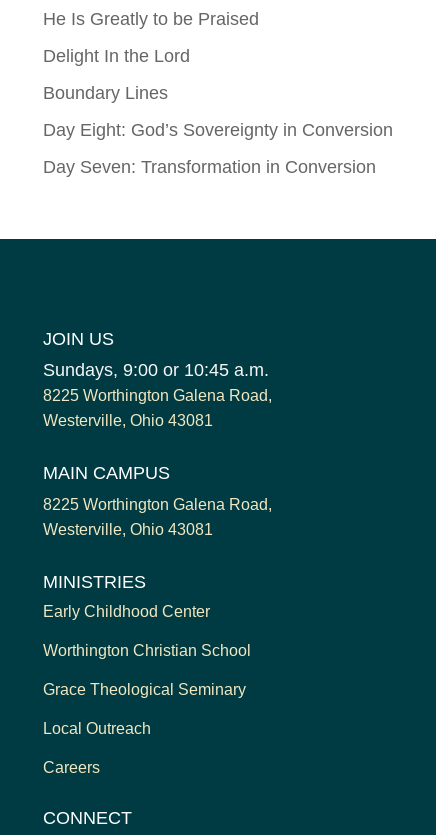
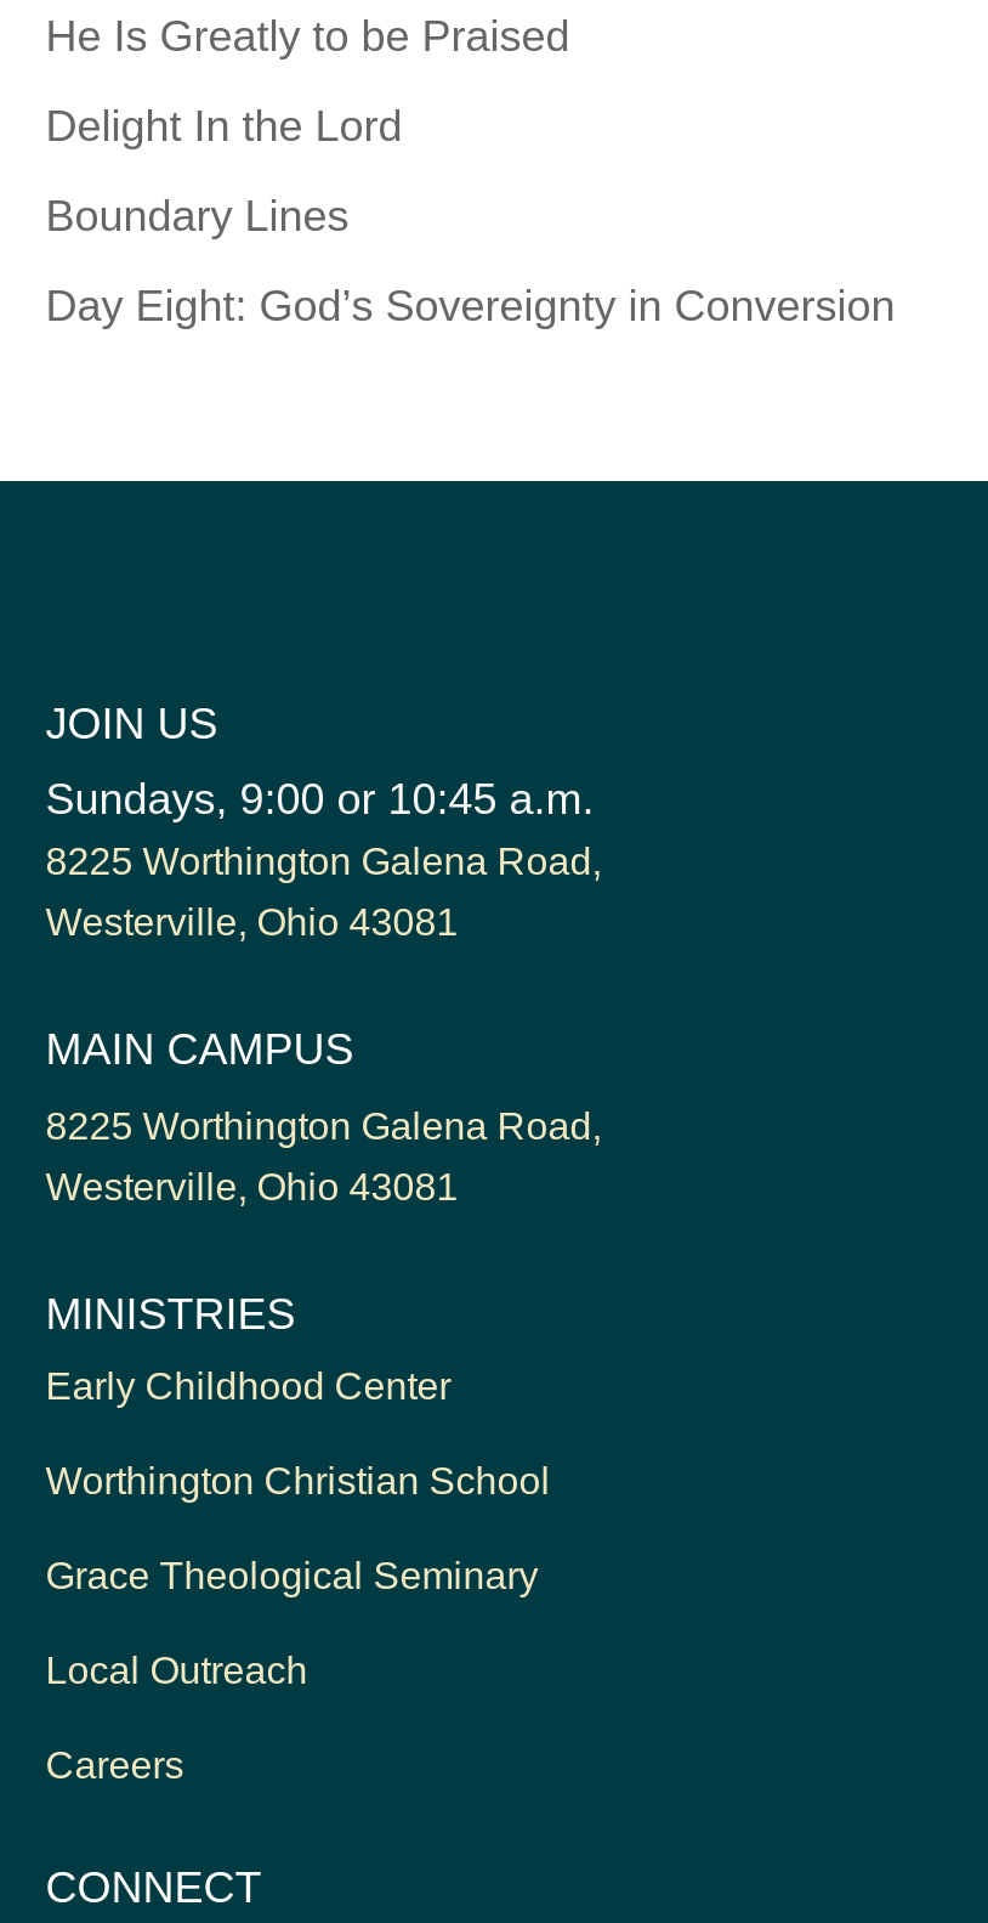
- Day Seven: Transformation in Conversion
